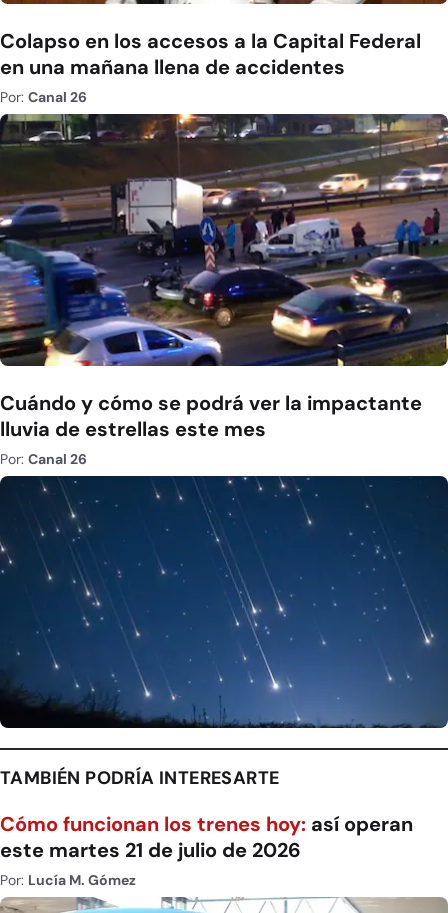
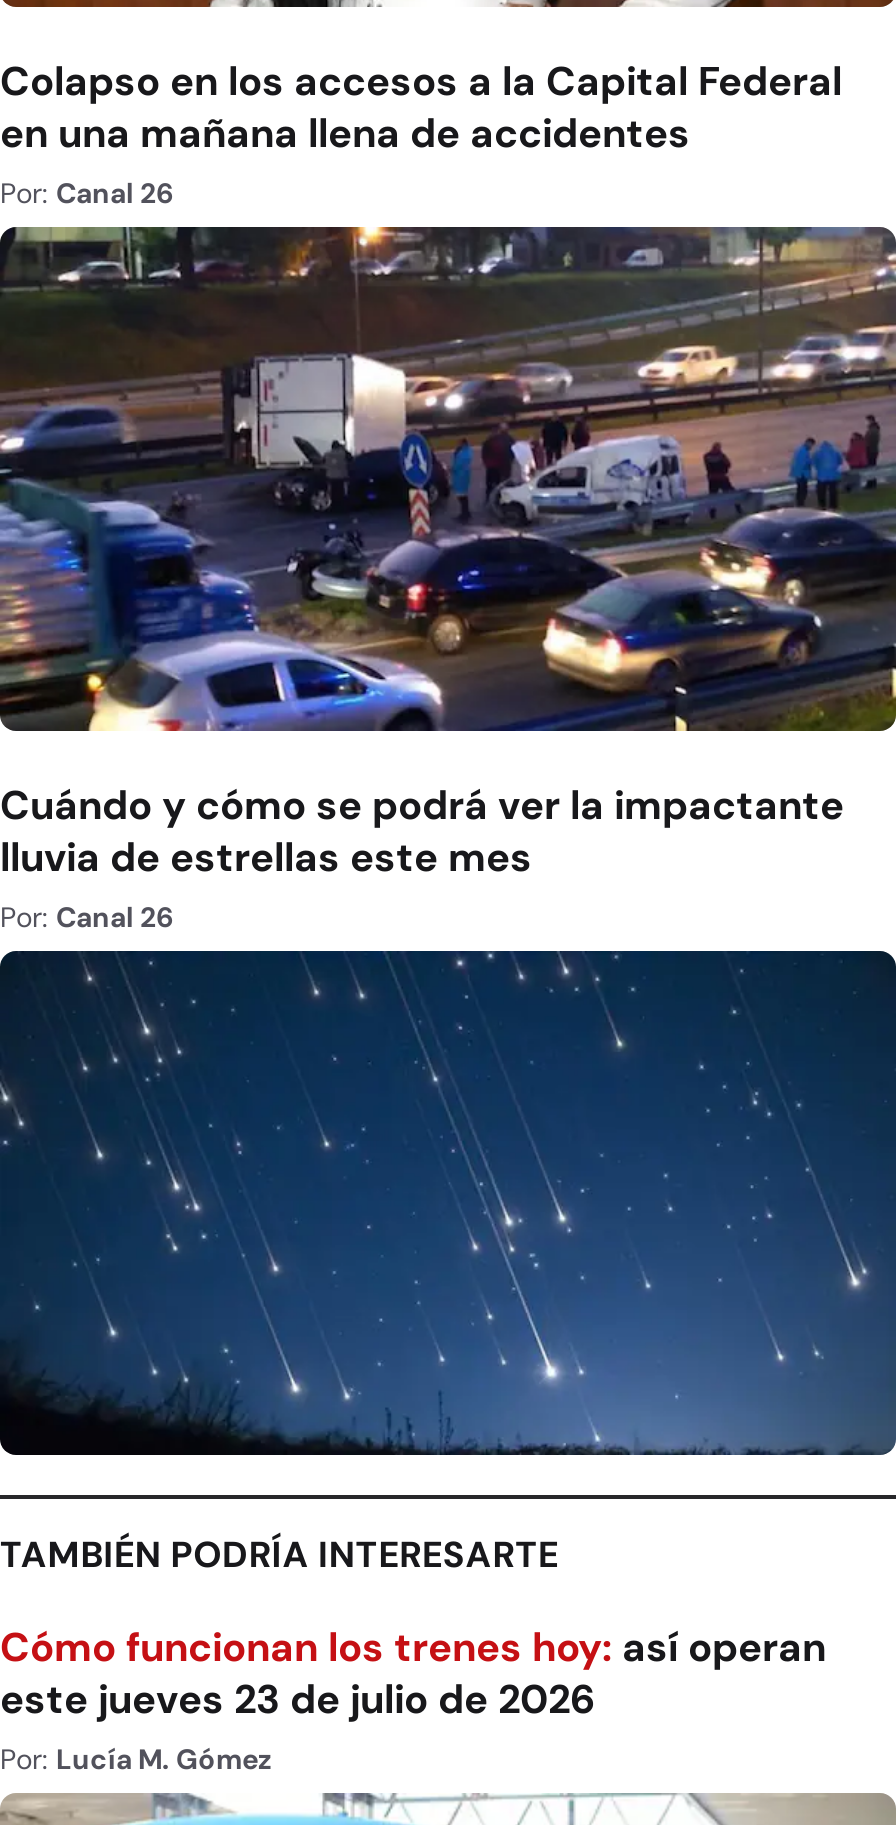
- este martes 21 de julio de 2026
+ este jueves 23 de julio de 2026
